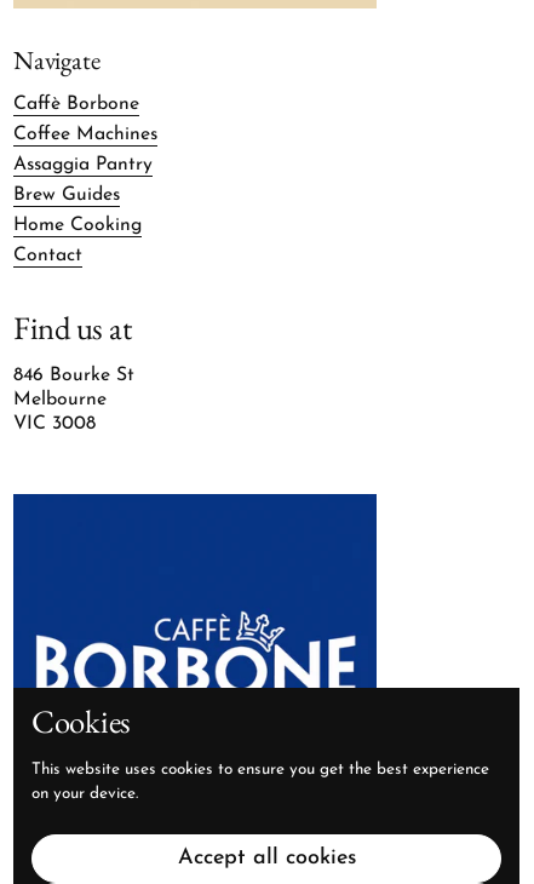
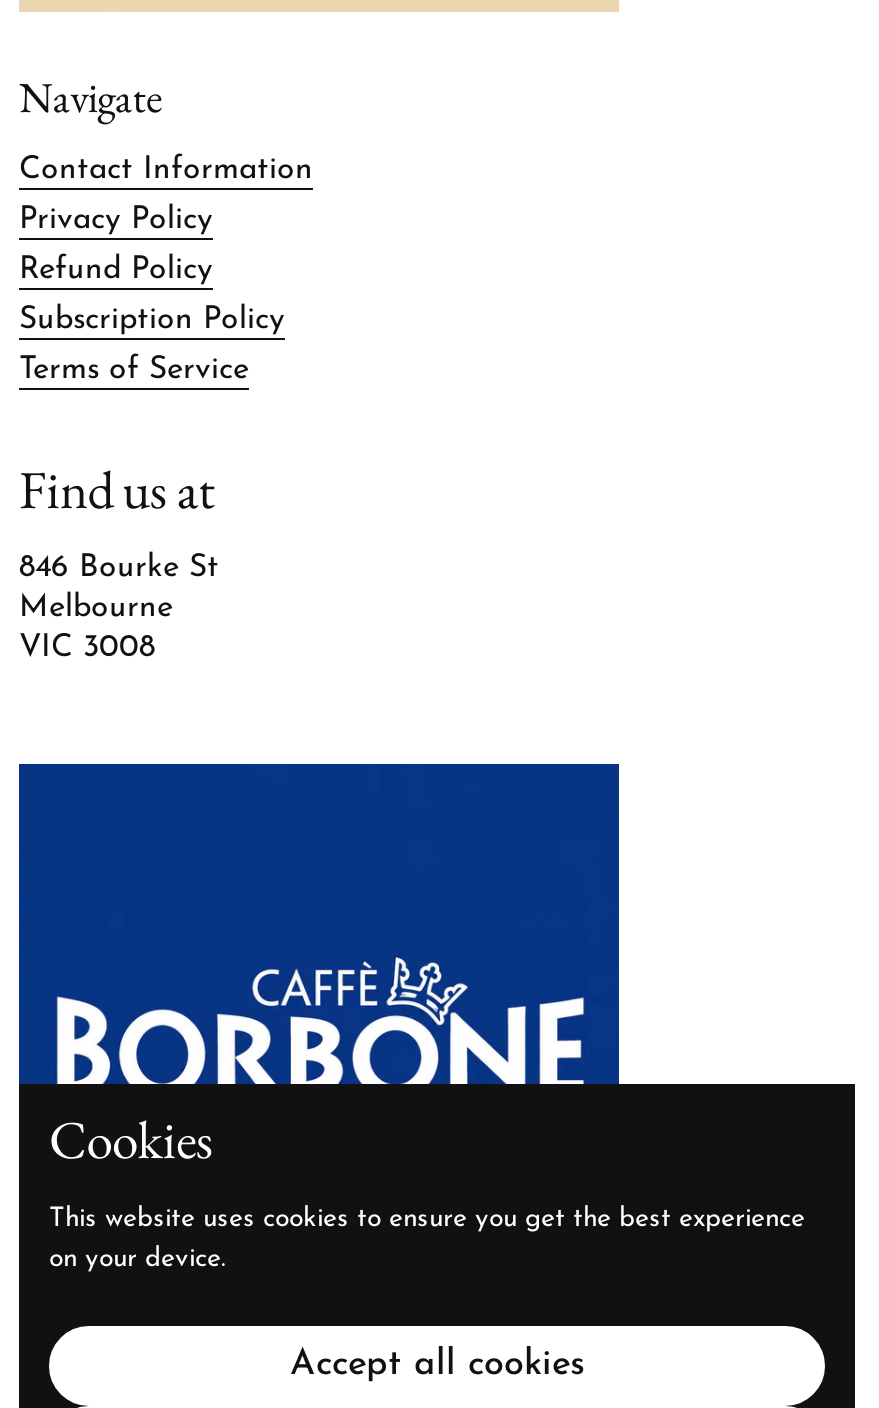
- Caffè Borbone
- Coffee Machines
- Assaggia Pantry
- Brew Guides
- Home Cooking
- Contact
+ Contact Information
+ Privacy Policy
+ Refund Policy
+ Subscription Policy
+ Terms of Service
